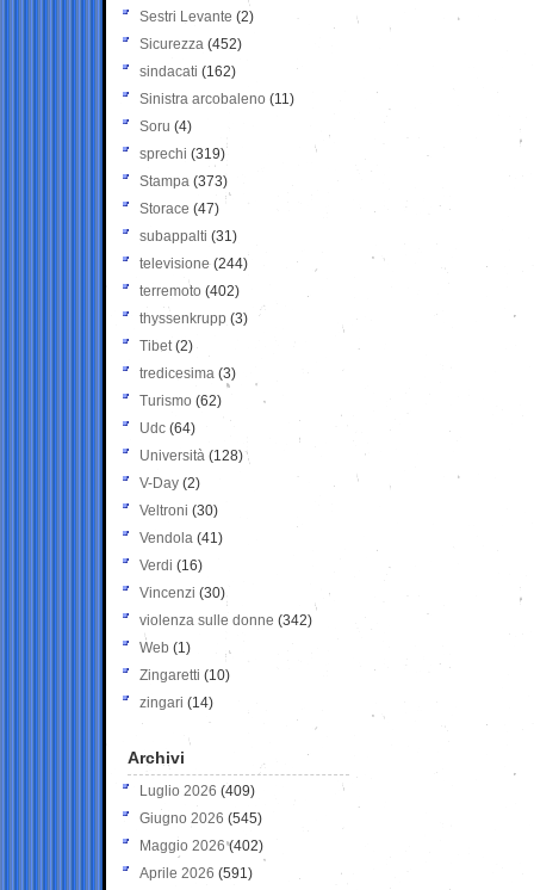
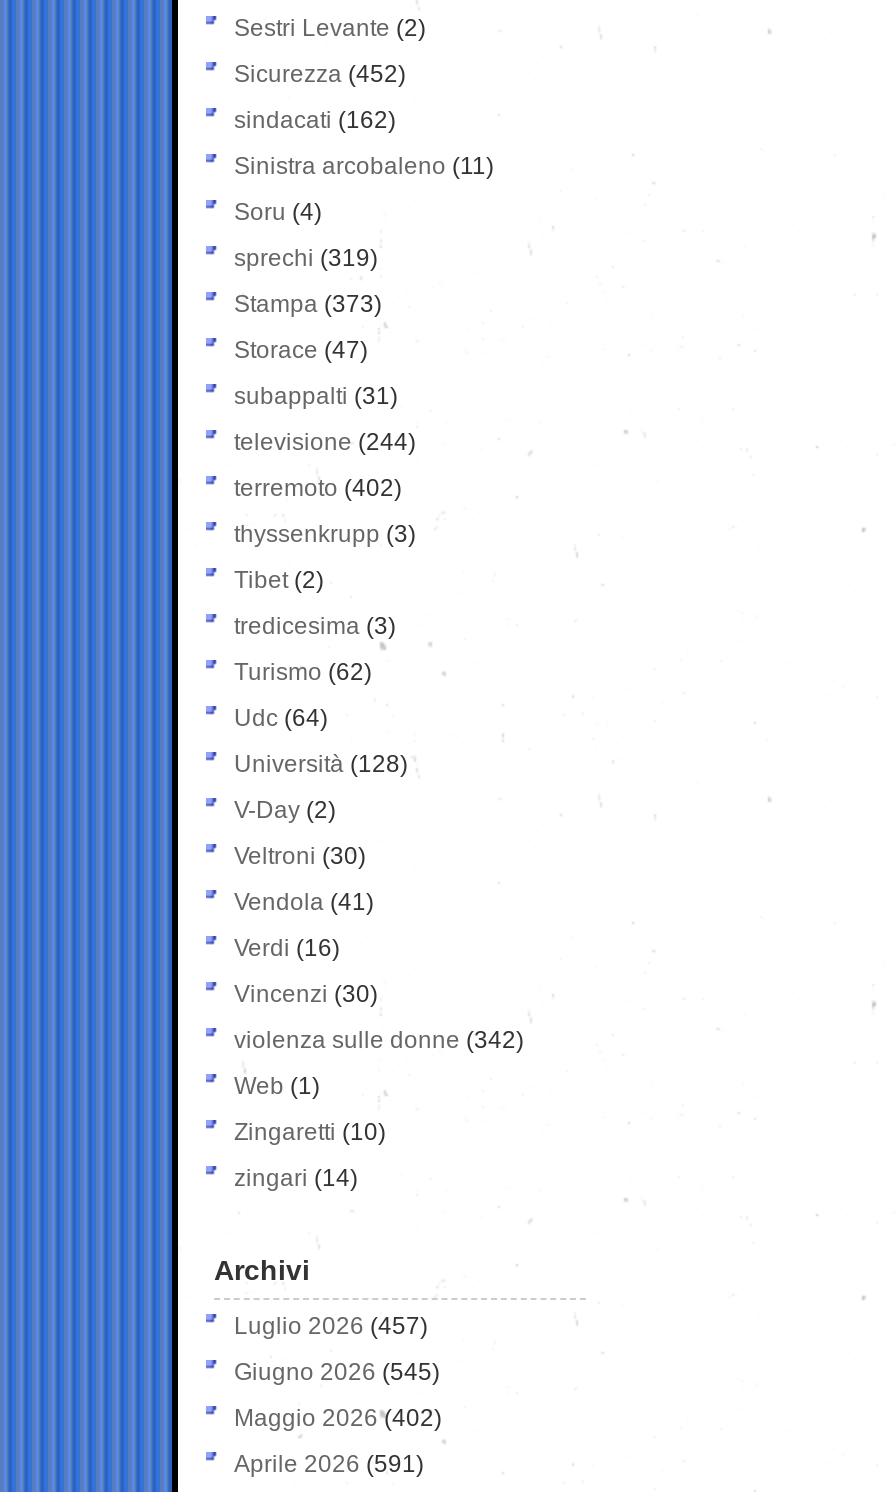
- Luglio 2026 (409)
+ Luglio 2026 (457)
